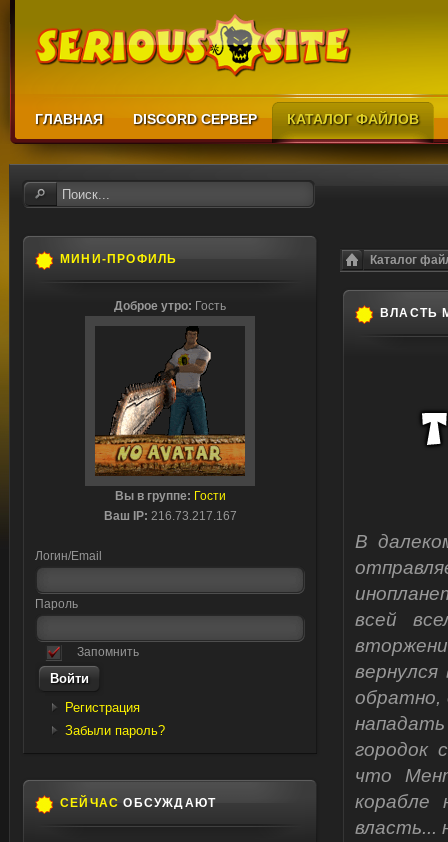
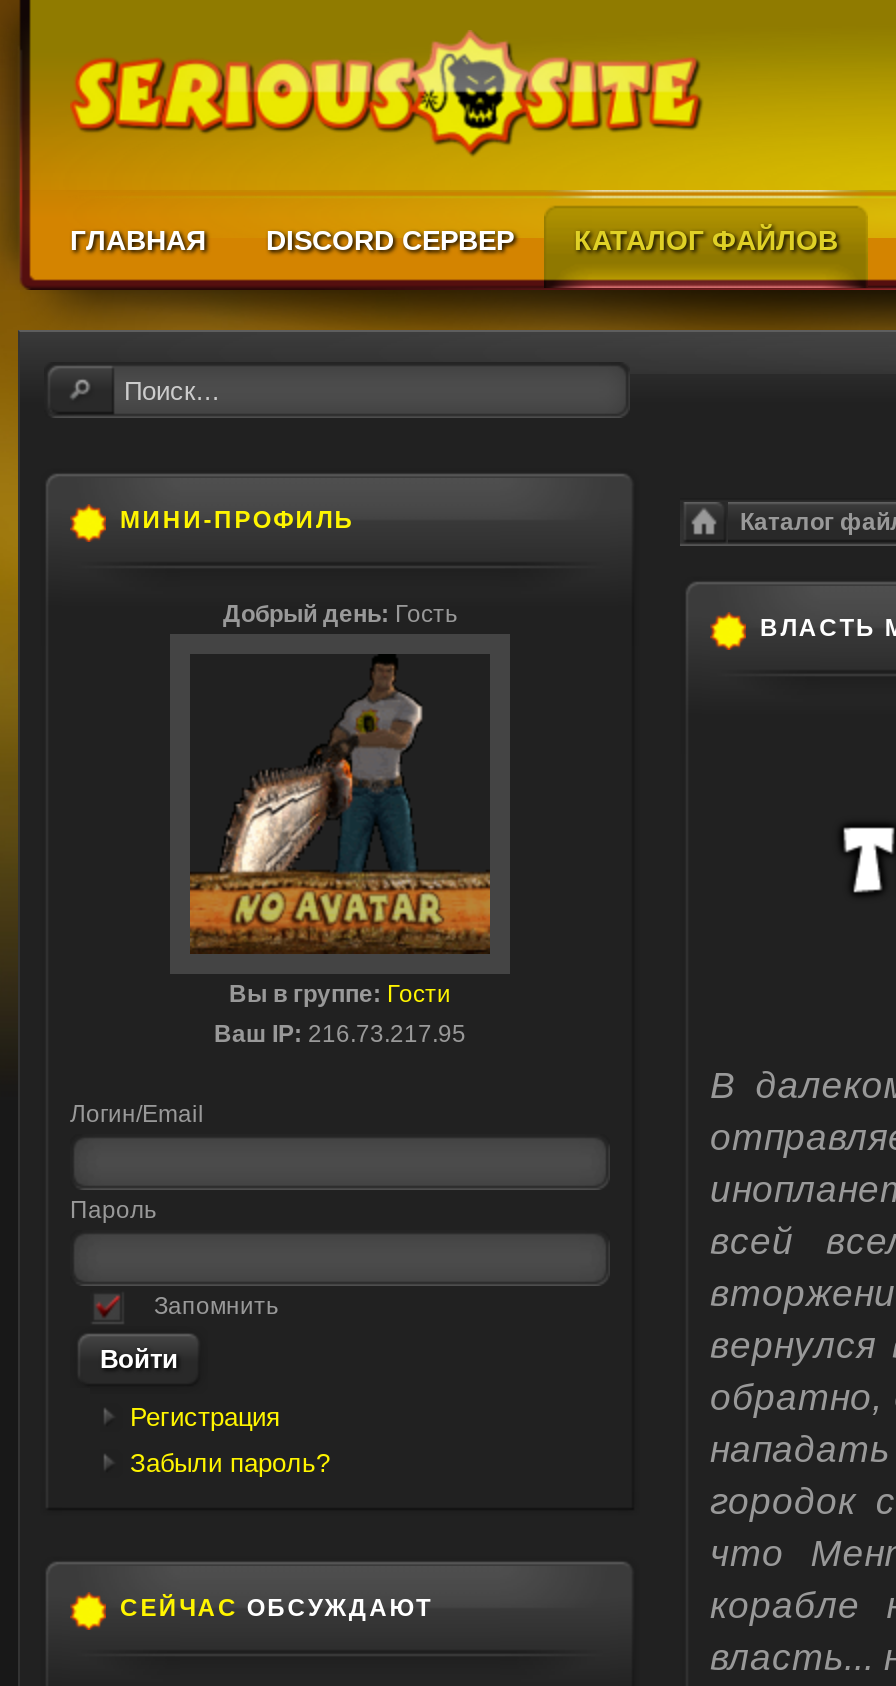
- Доброе утро: Гость
+ Добрый день: Гость

- Ваш IP: 216.73.217.167
+ Ваш IP: 216.73.217.95
